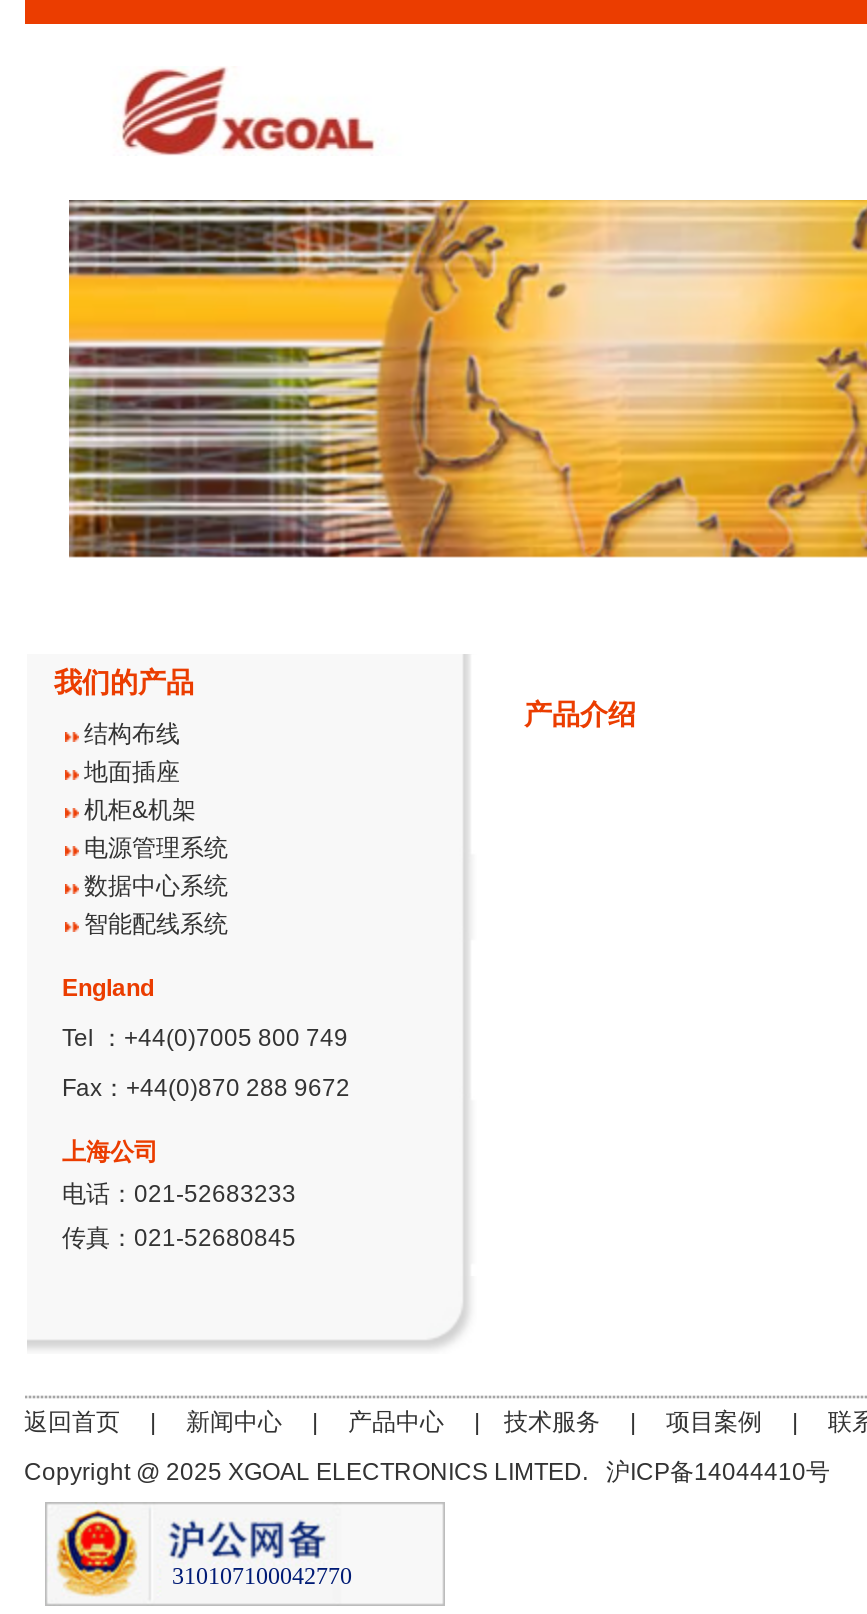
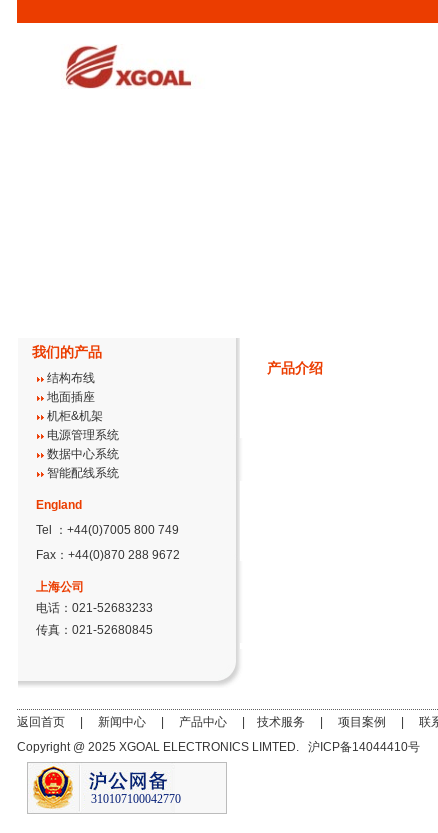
- [image]
